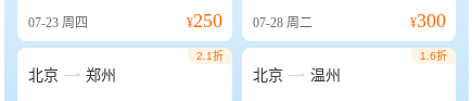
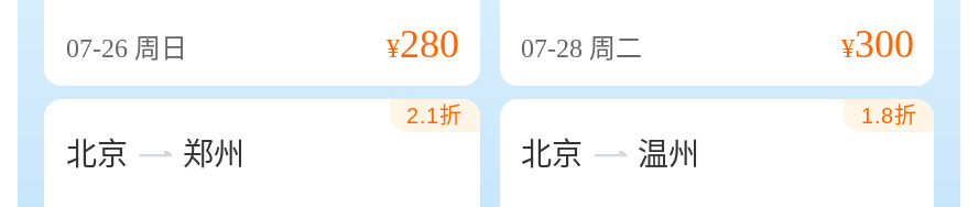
- 07-23周四
+ 07-26周日

- ¥250 07-28周二
+ ¥280 07-28周二

- 1.6折
+ 1.8折
